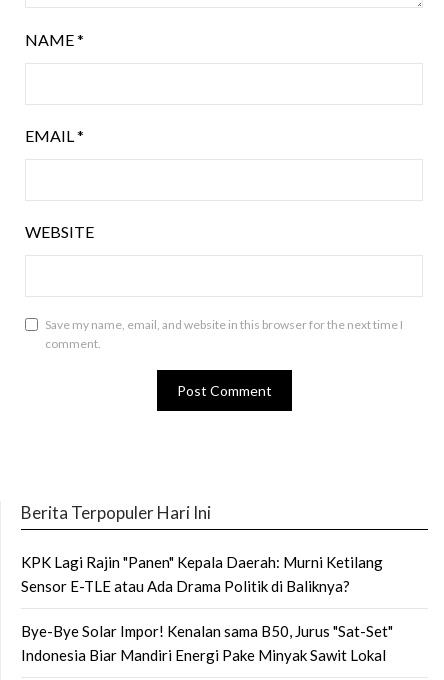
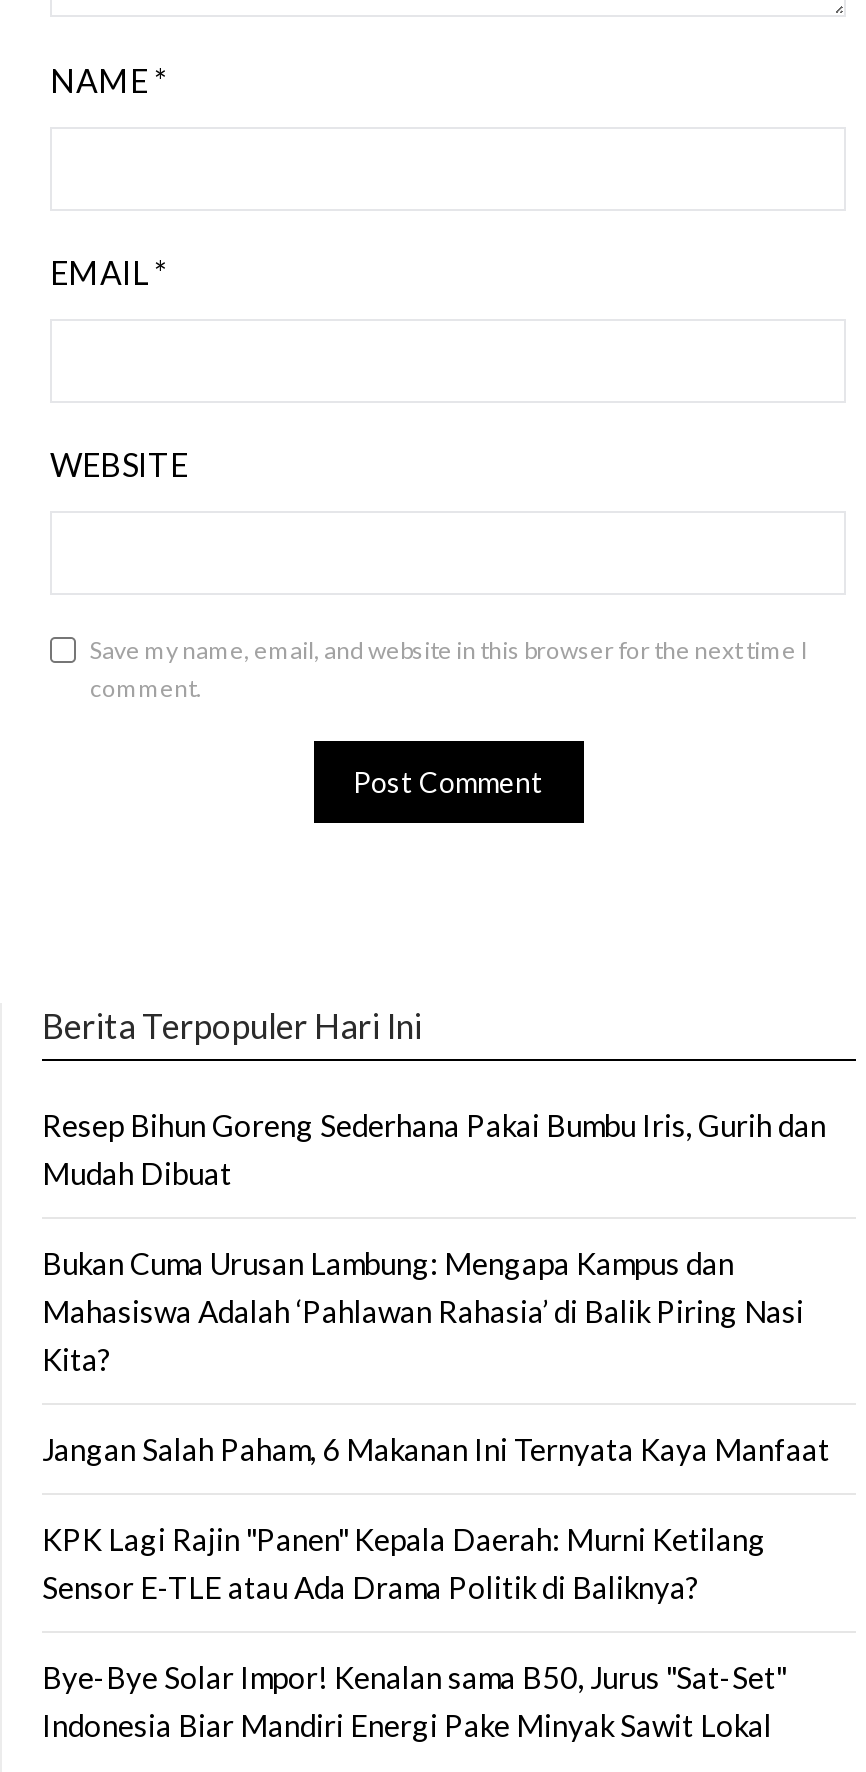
+ Resep Bihun Goreng Sederhana Pakai Bumbu Iris, Gurih dan
+ Mudah Dibuat
+ Bukan Cuma Urusan Lambung: Mengapa Kampus dan
+ Mahasiswa Adalah ‘Pahlawan Rahasia’ di Balik Piring Nasi
+ Kita?
+ Jangan Salah Paham, 6 Makanan Ini Ternyata Kaya Manfaat
